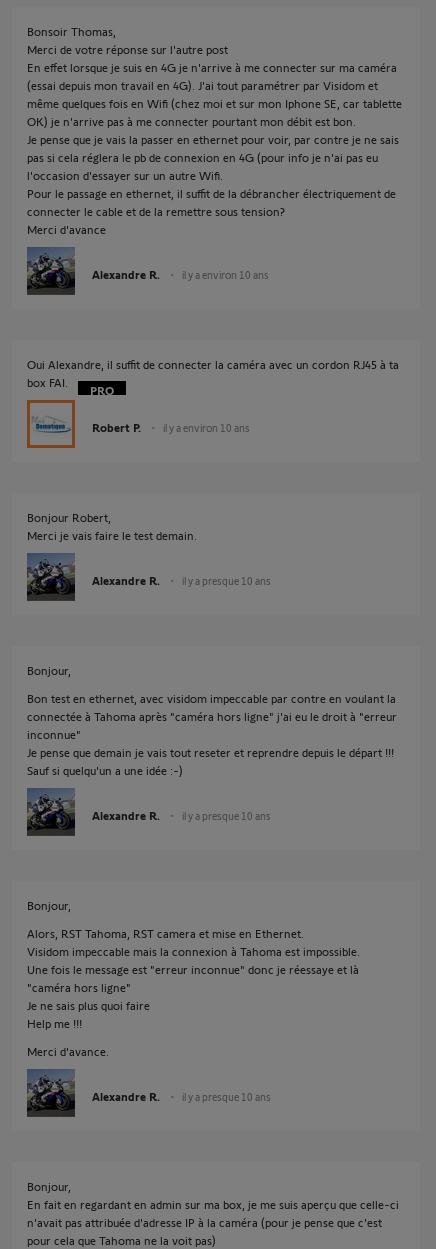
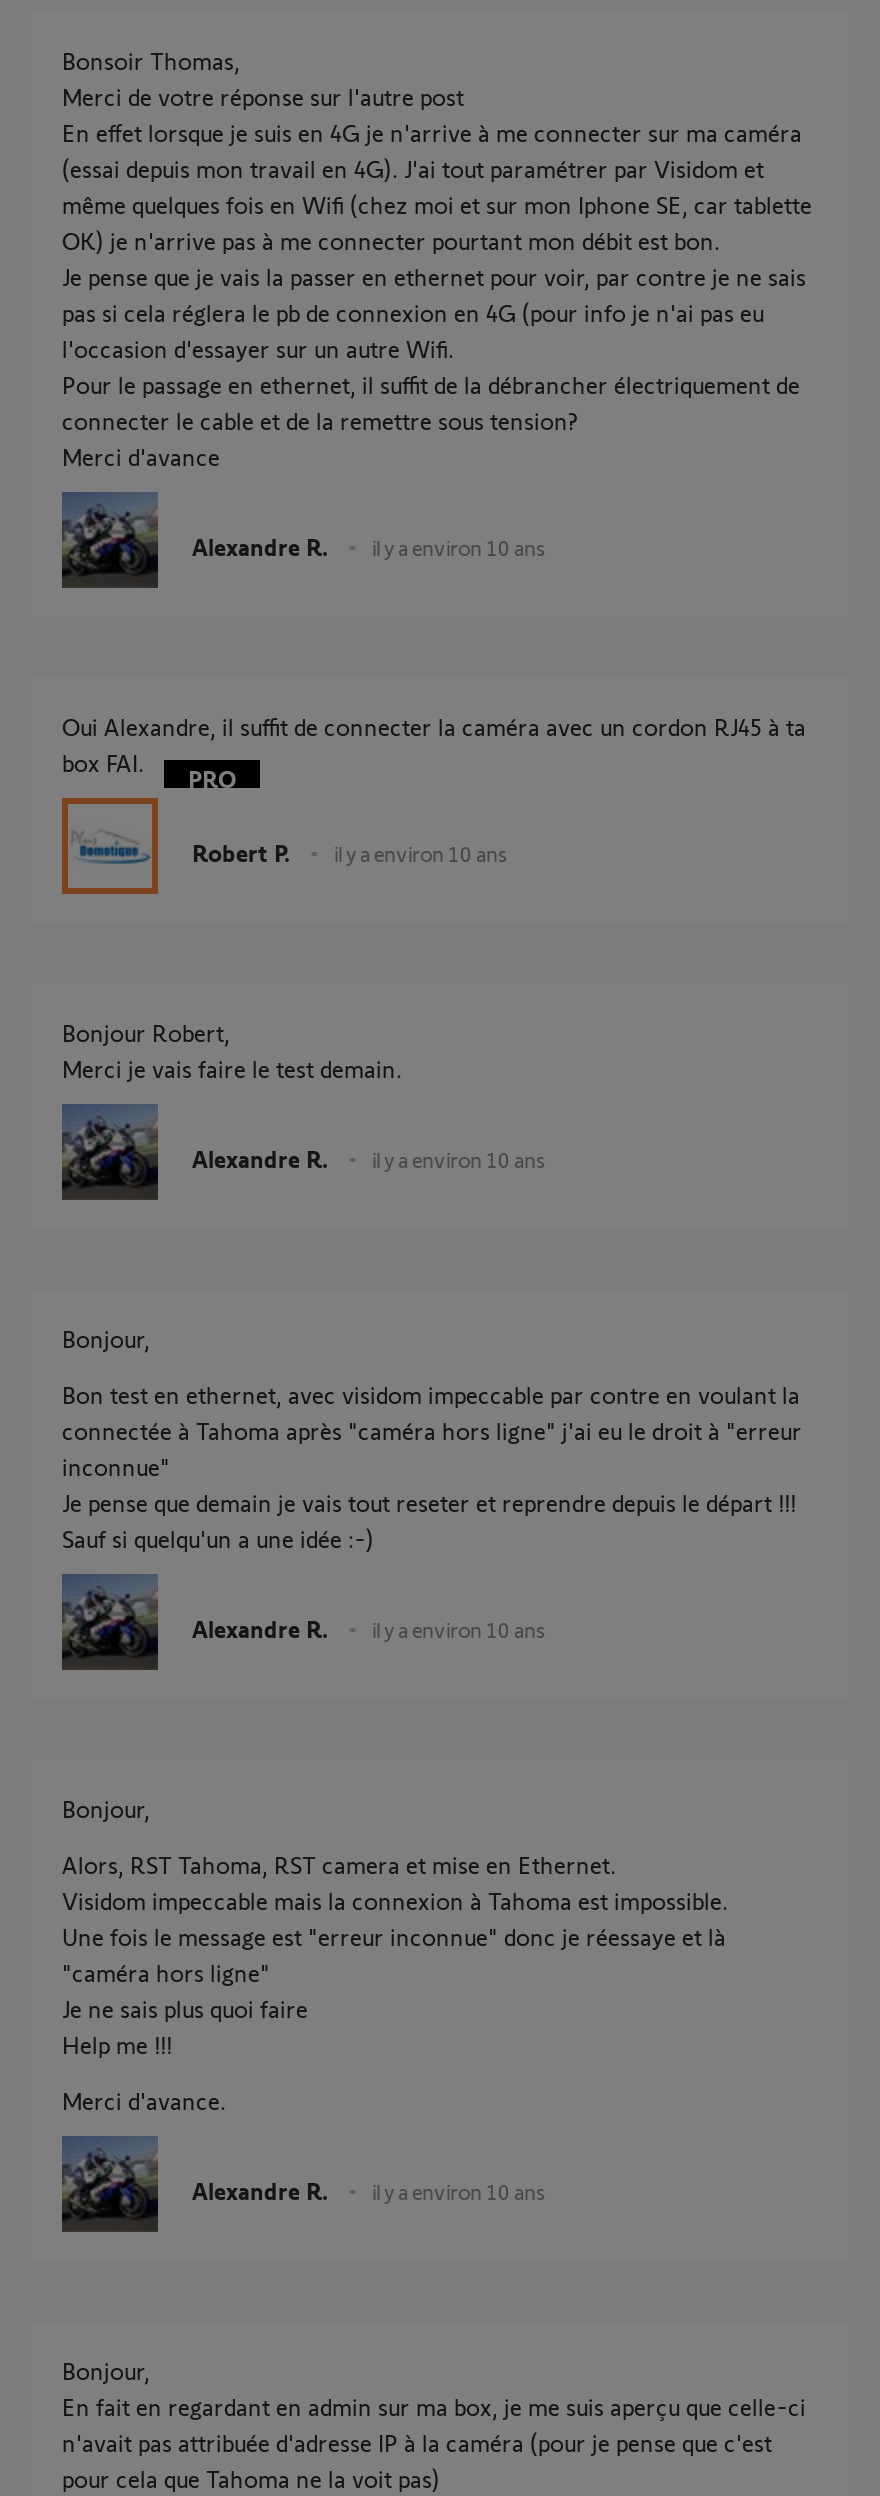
- il y a presque 10 ans
+ il y a environ 10 ans

- il y a presque 10 ans
+ il y a environ 10 ans

- il y a presque 10 ans
+ il y a environ 10 ans
